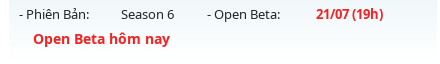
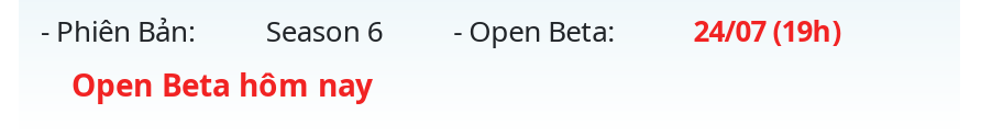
- 21/07(19h)
+ 24/07(19h)
